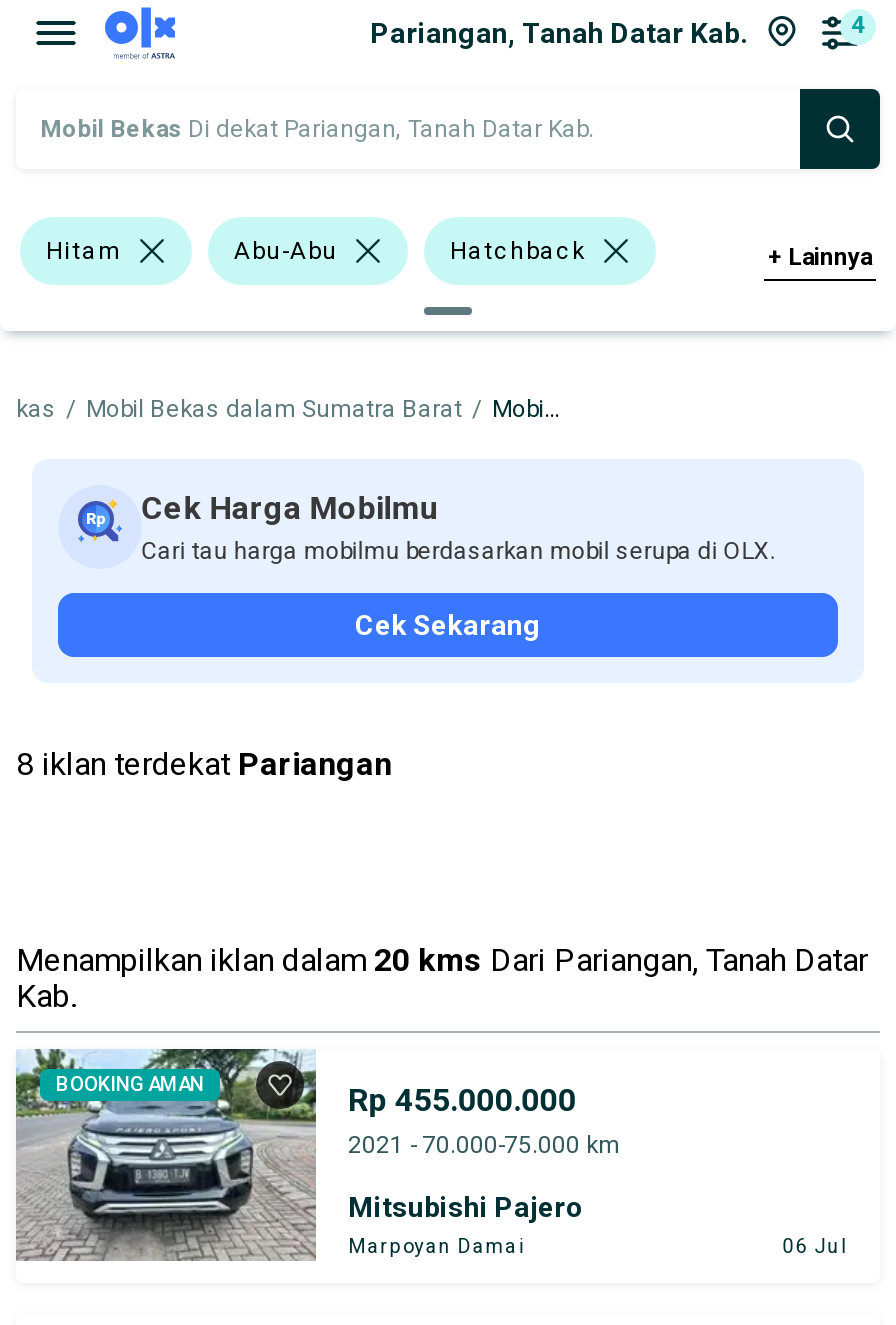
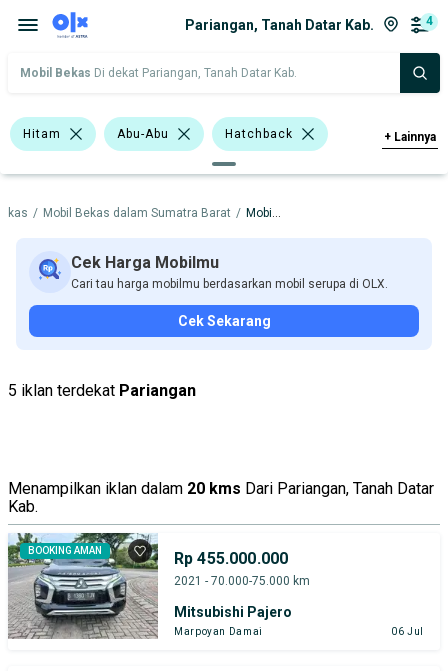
- 8 iklan terdekat Pariangan
+ 5 iklan terdekat Pariangan
